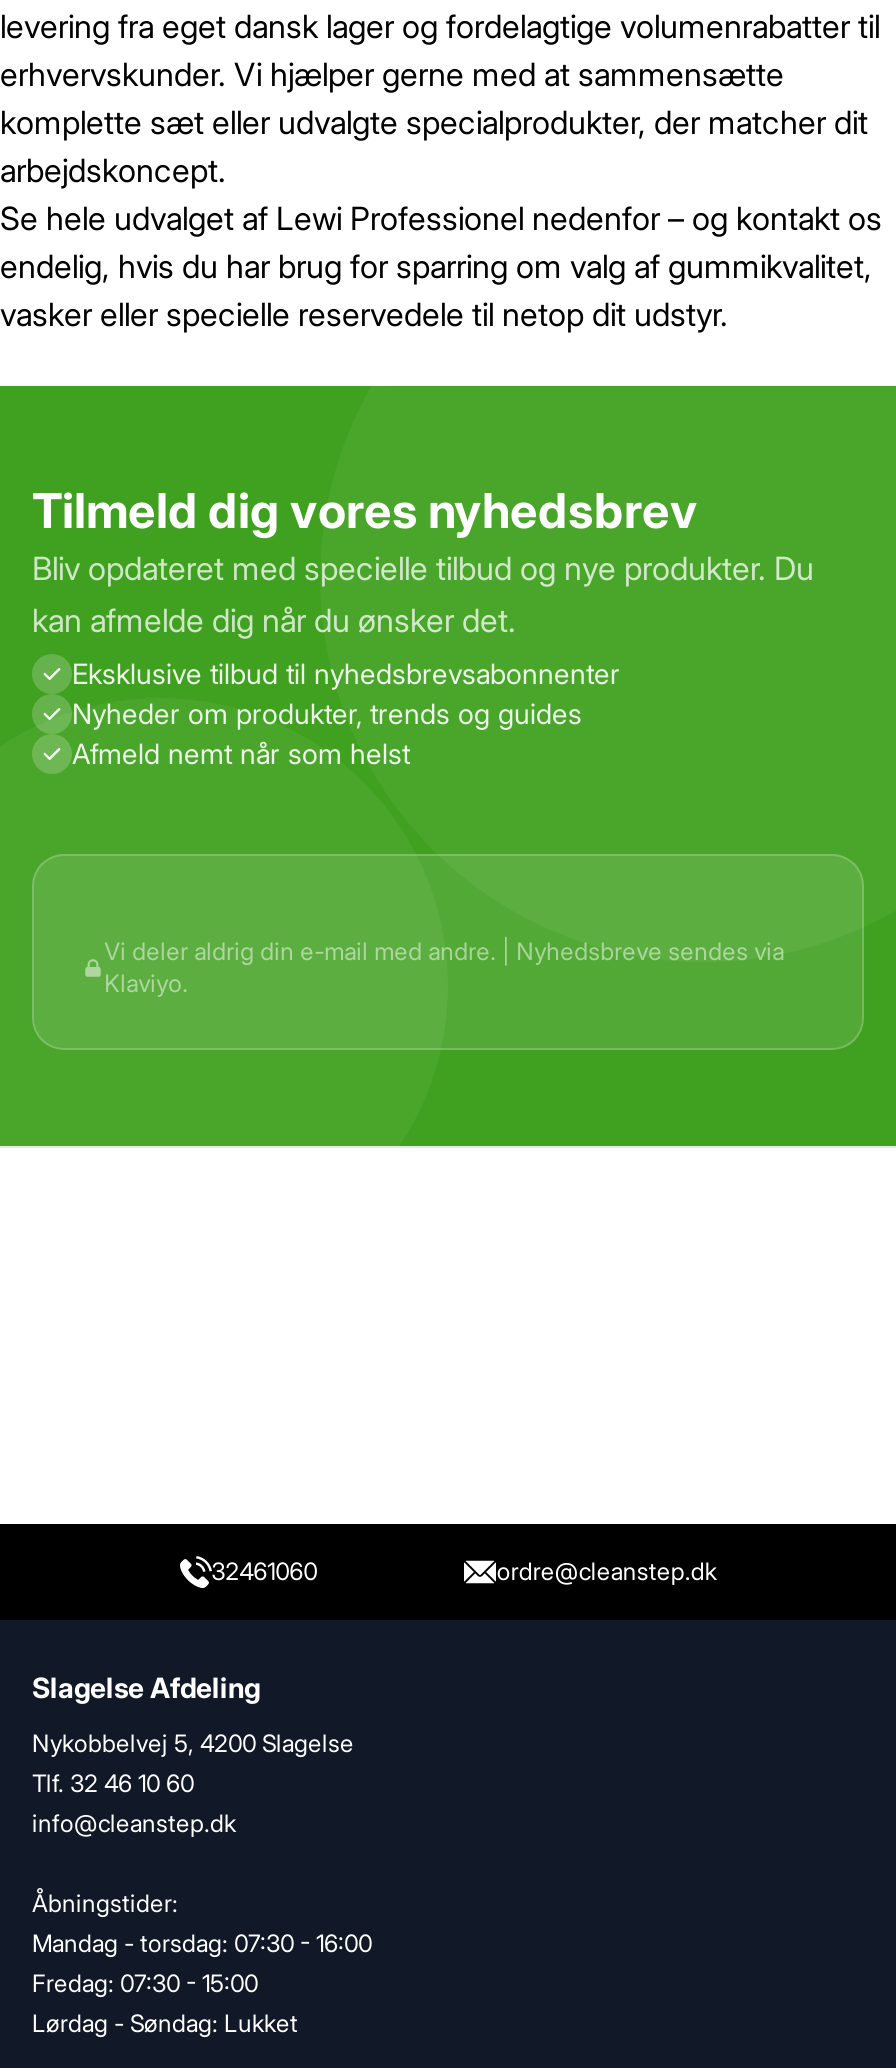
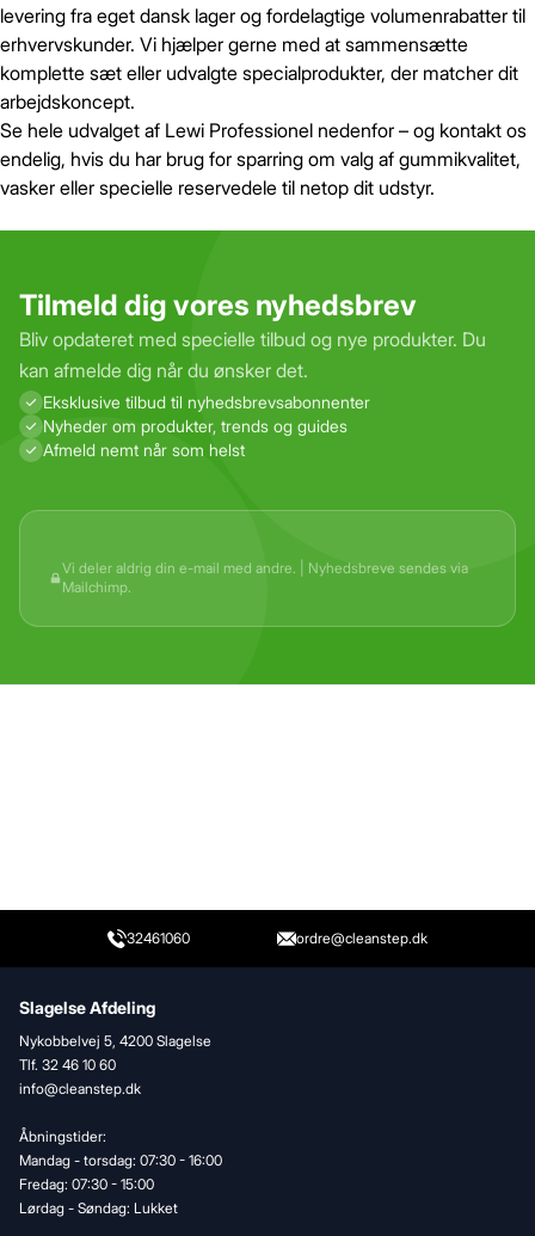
- Klaviyo.
+ Mailchimp.
